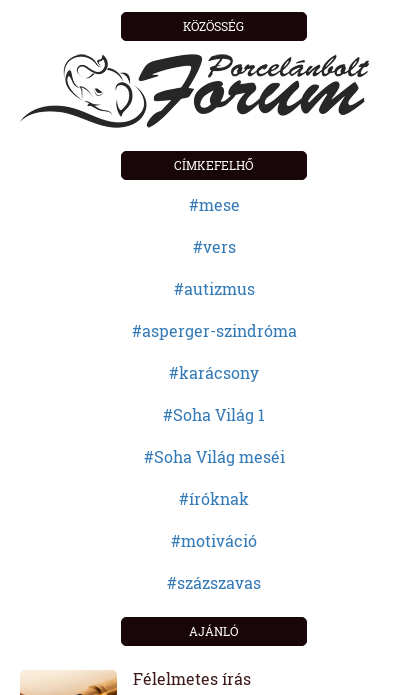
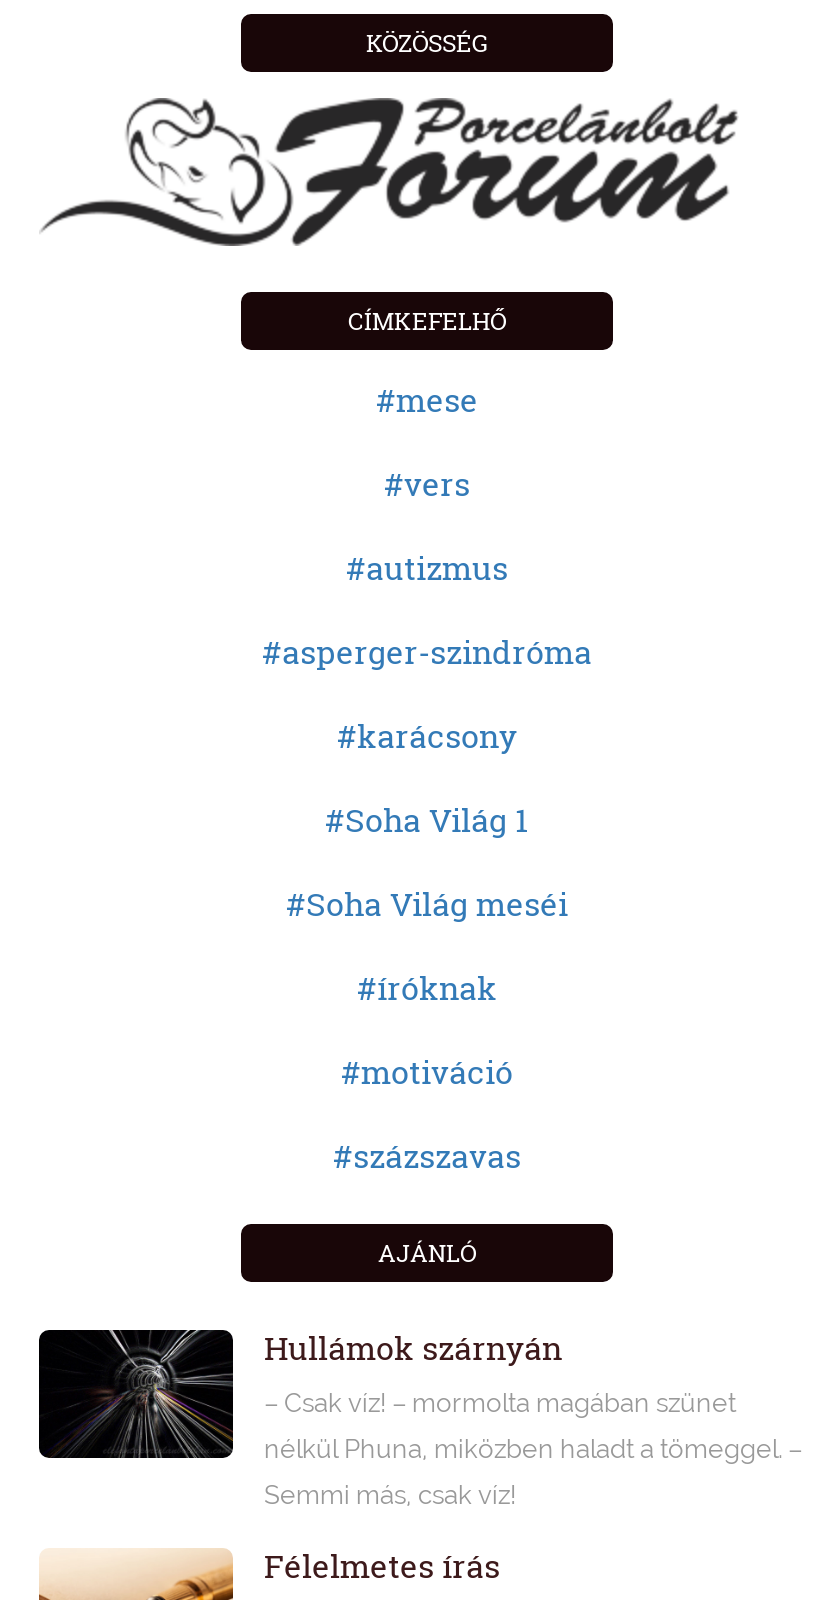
+ [image]
+ Hullámok szárnyán
+ – Csak víz! – mormolta magában szünet
+ nélkül Phuna, miközben haladt a tömeggel. –
+ Semmi más, csak víz!
